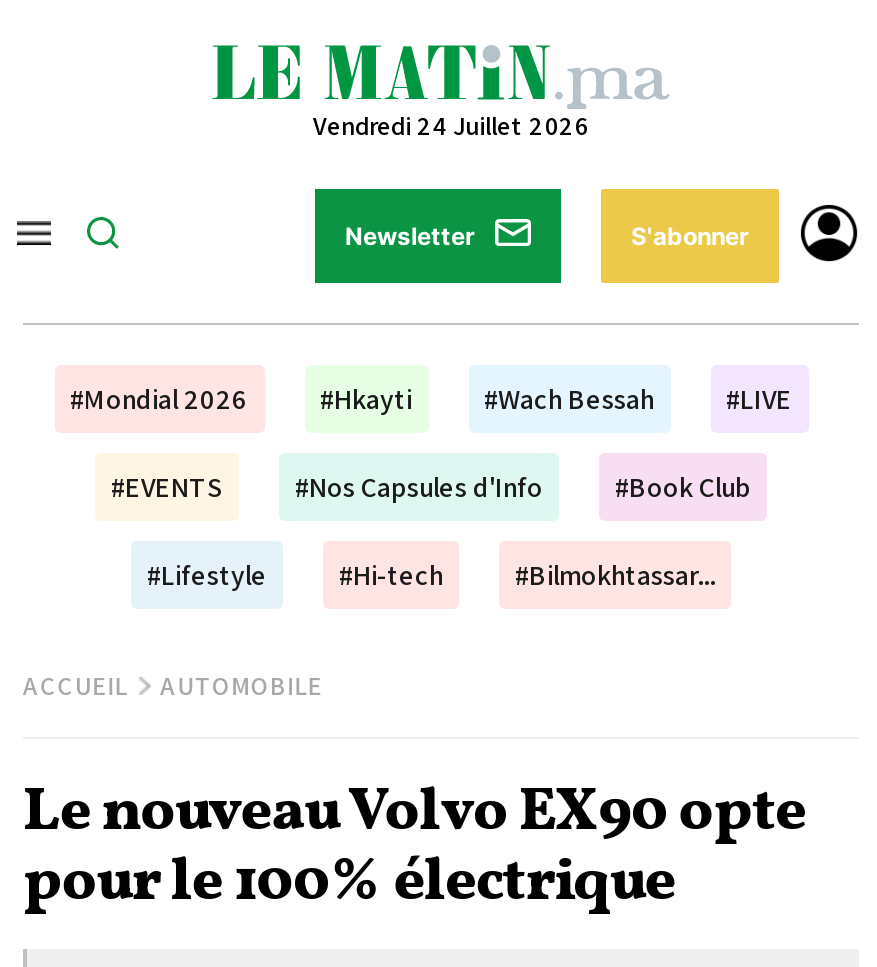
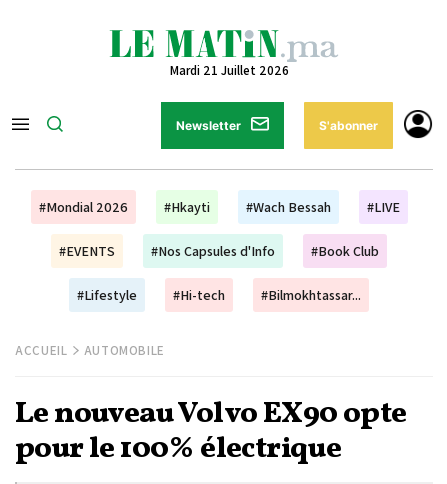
- Vendredi 24 Juillet 2026
+ Mardi 21 Juillet 2026
